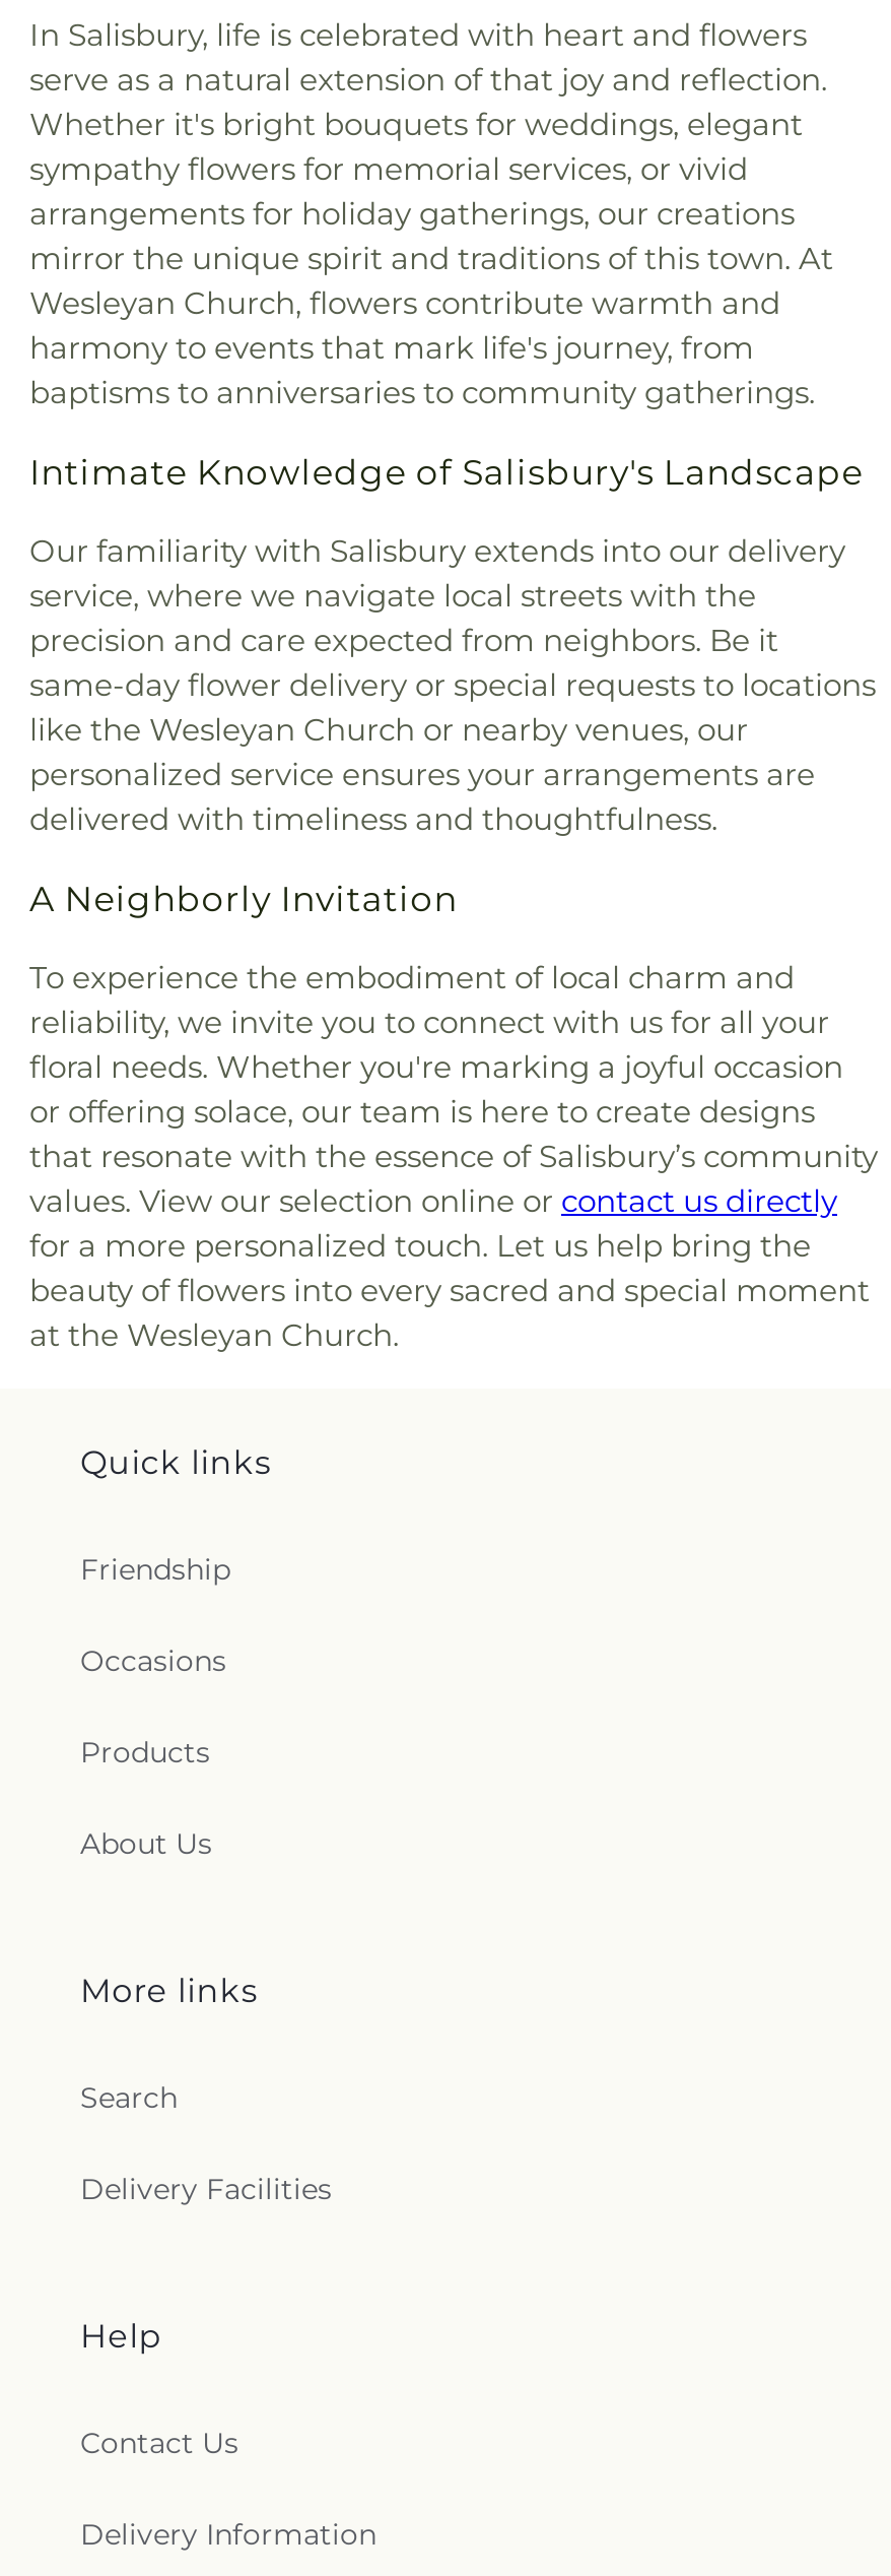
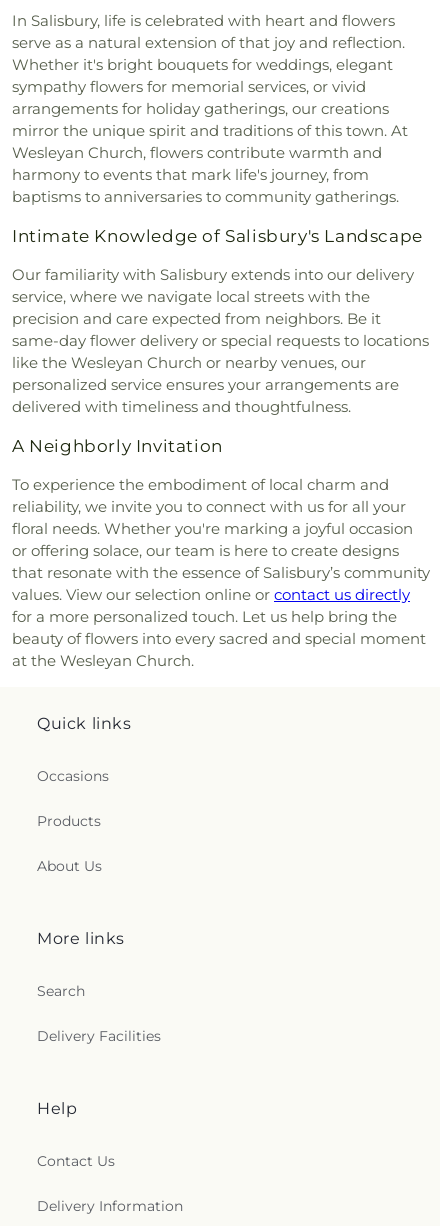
- Friendship
